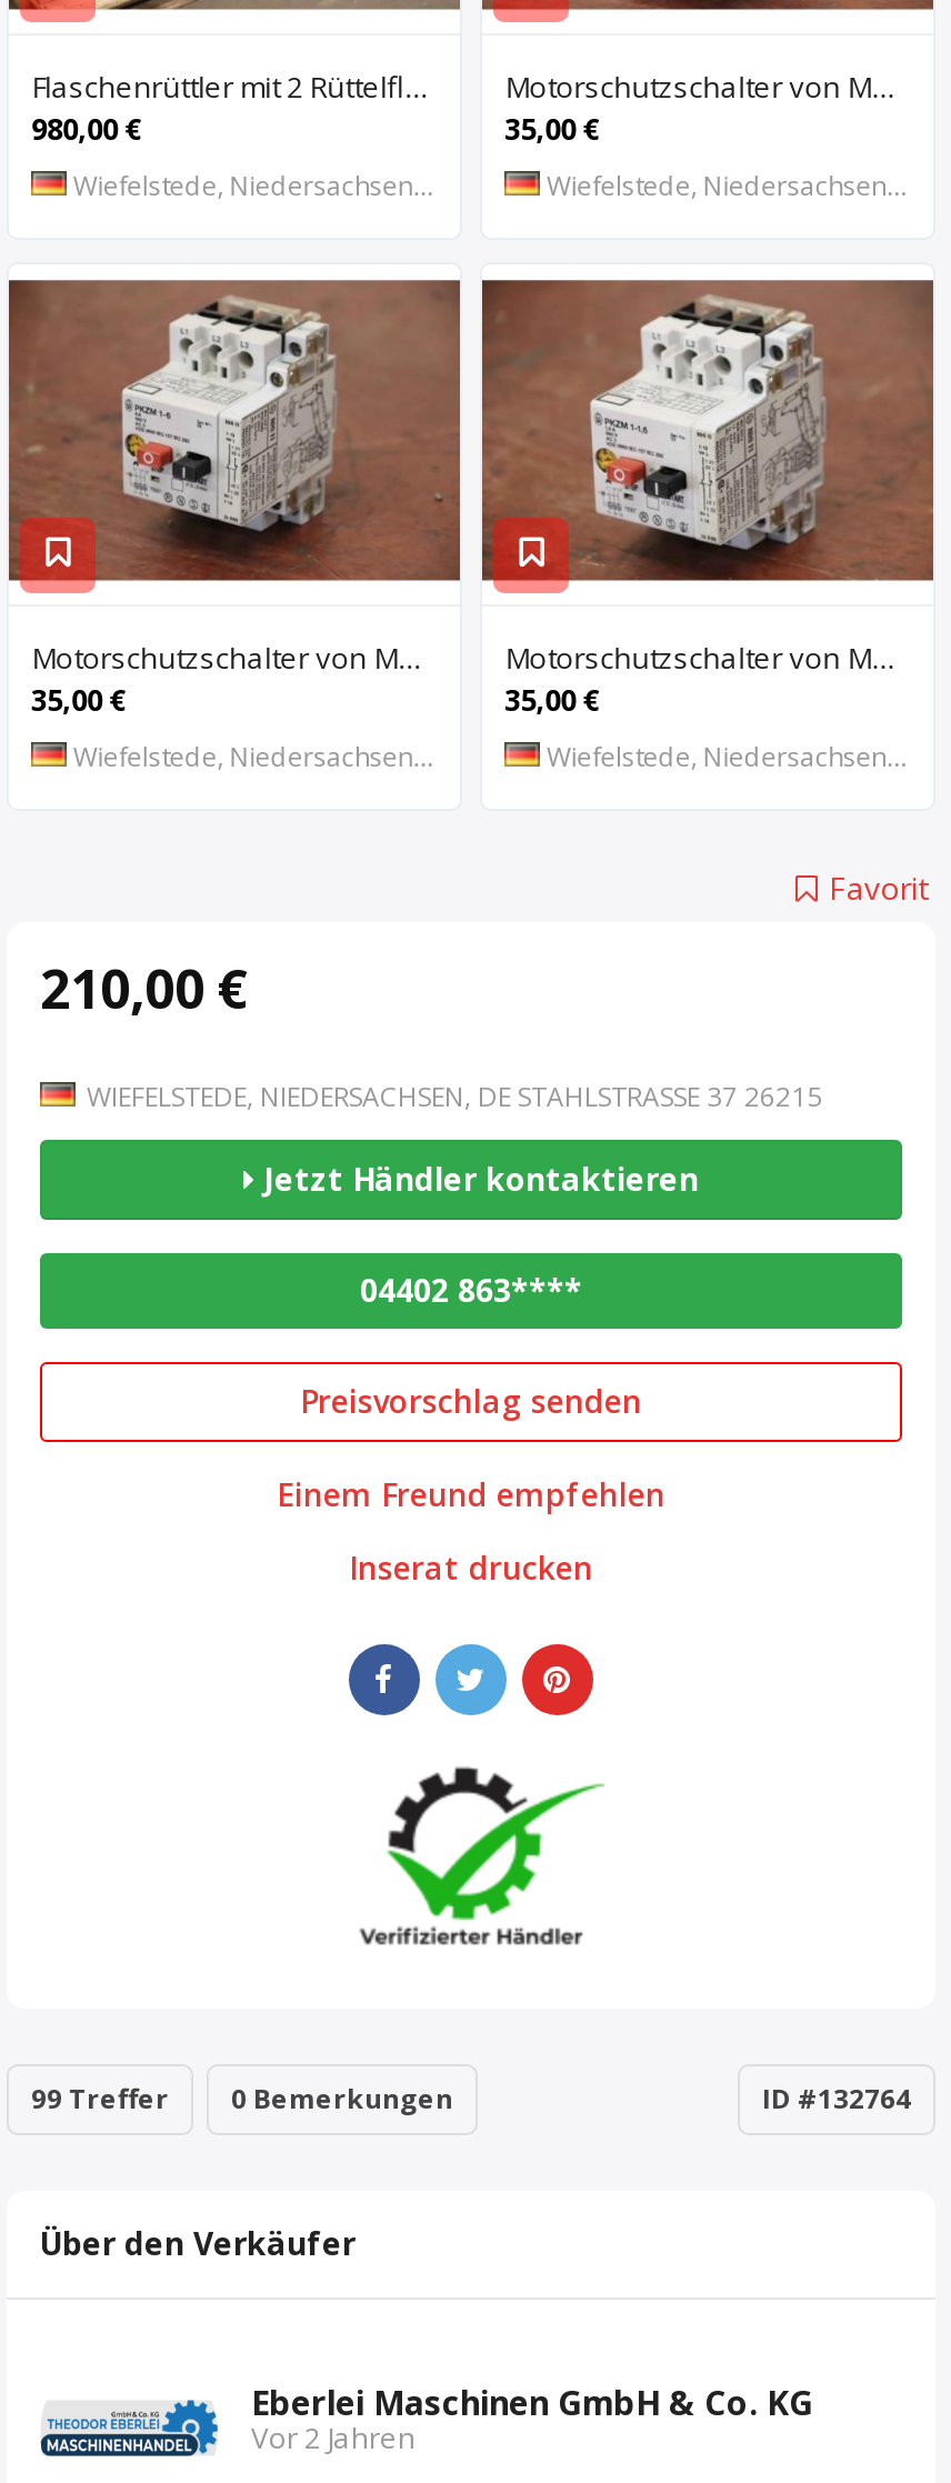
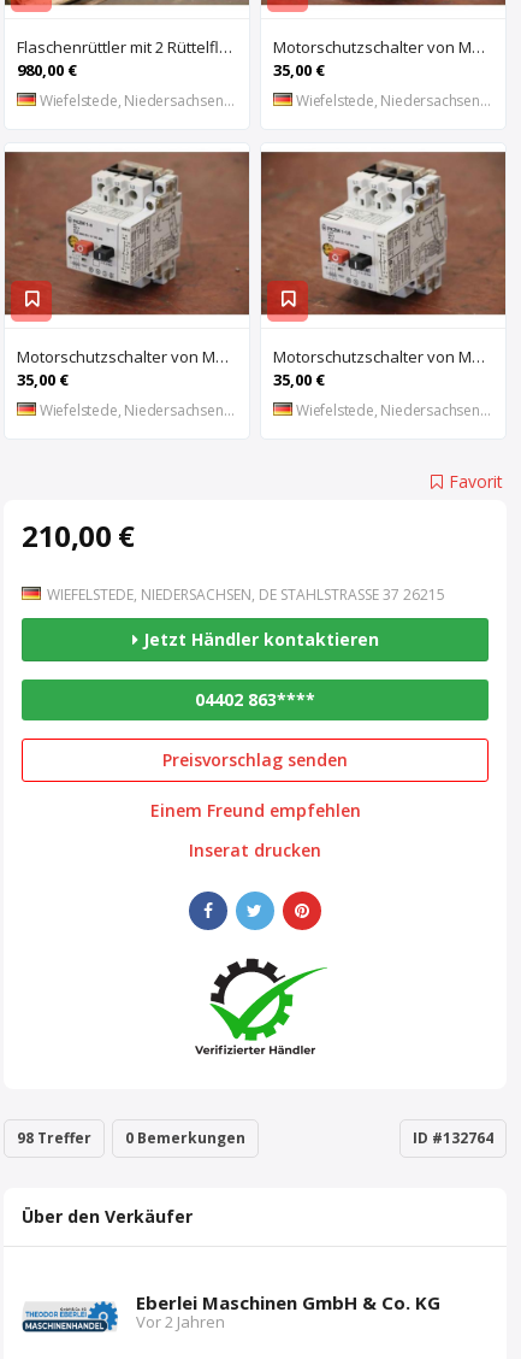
- 99 Treffer 0 Bemerkungen
+ 98 Treffer 0 Bemerkungen
